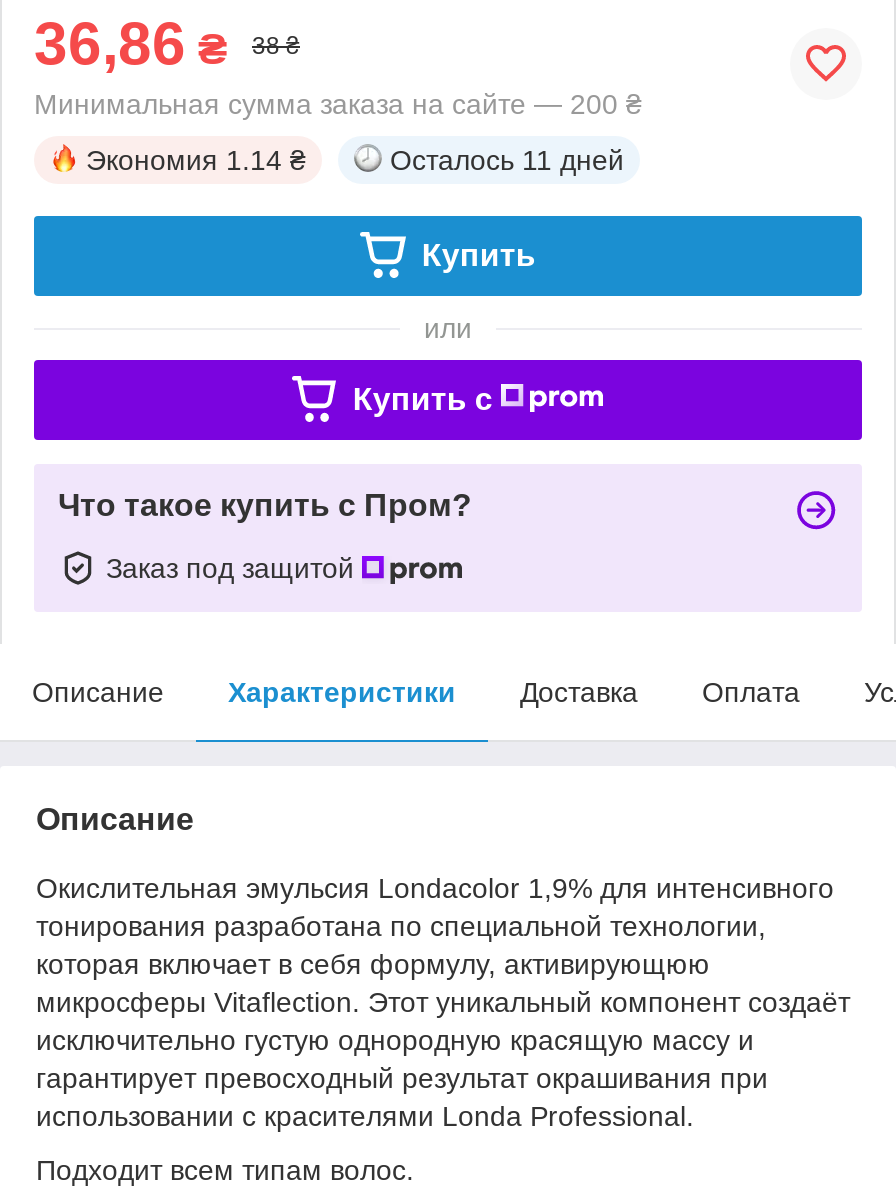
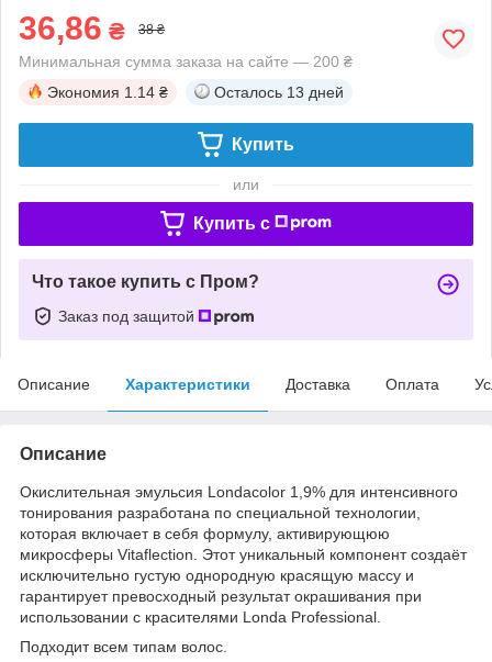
- Осталось 11 дней
+ Осталось 13 дней
